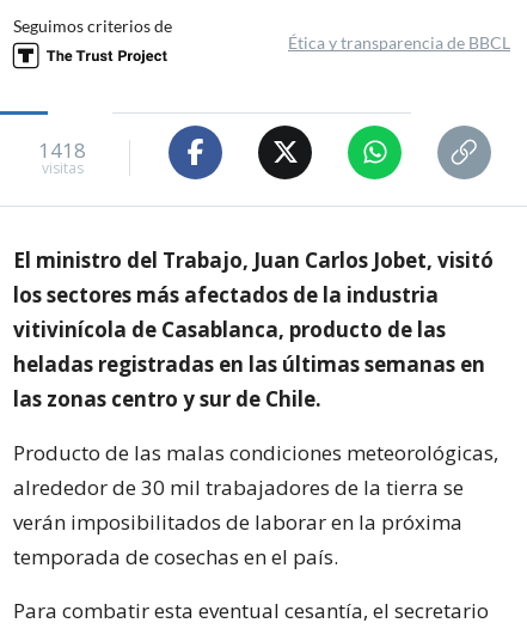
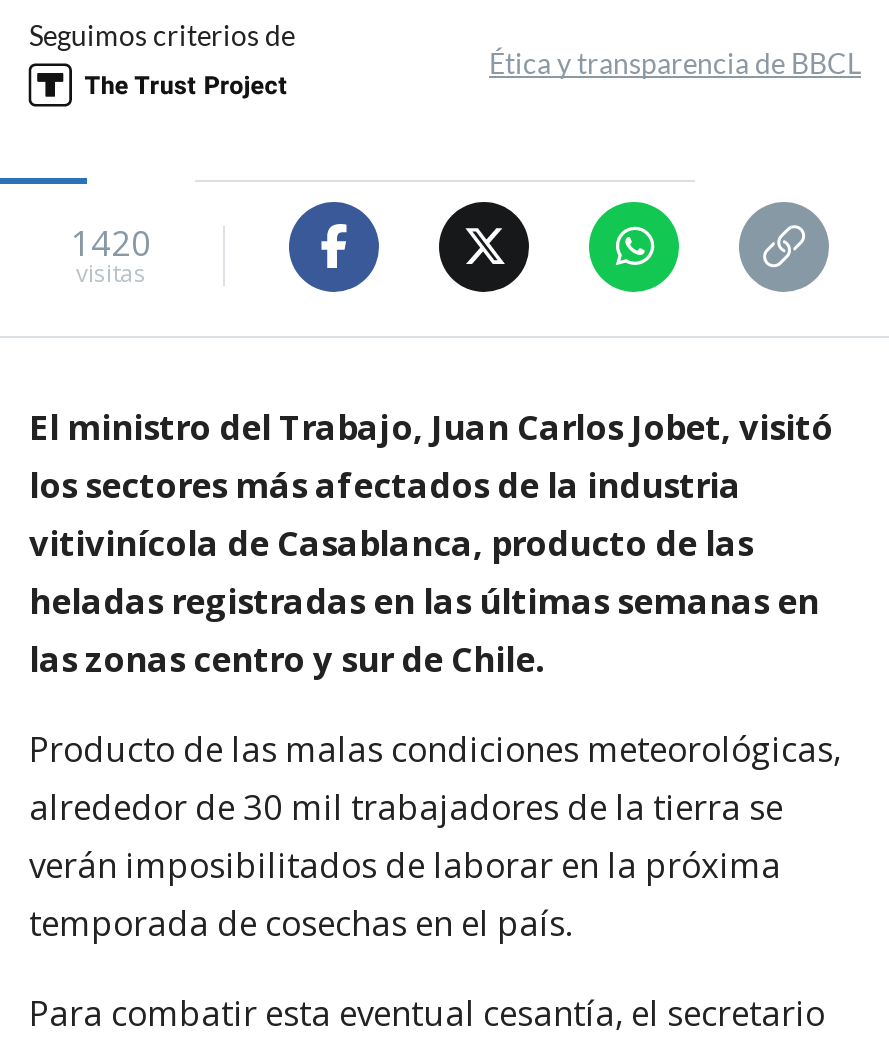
- 1418
+ 1420
